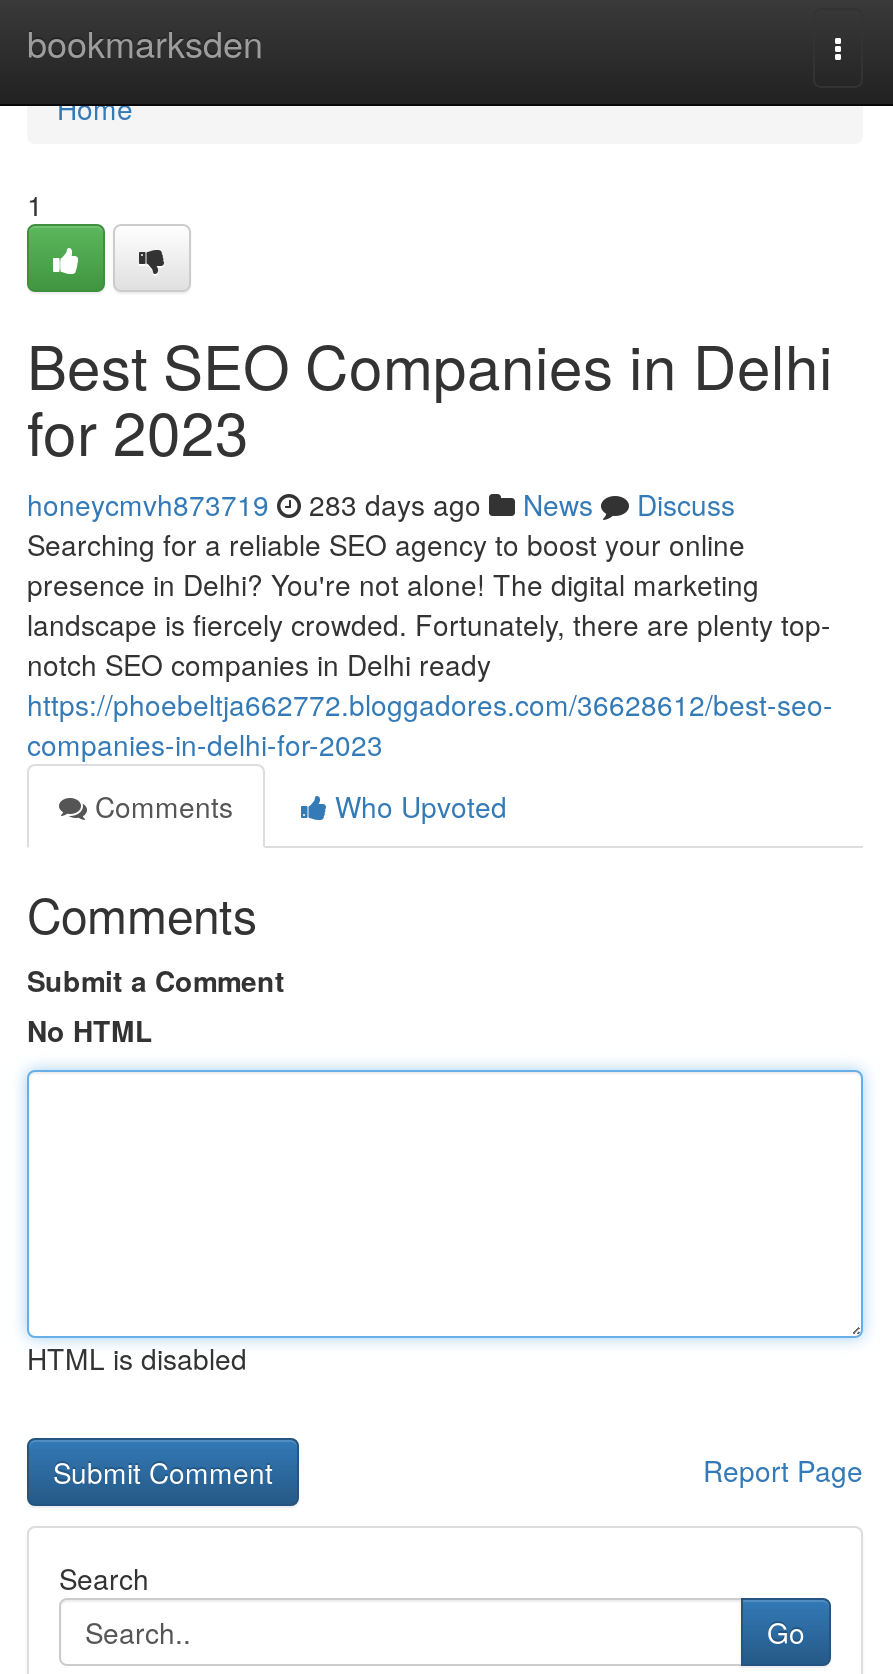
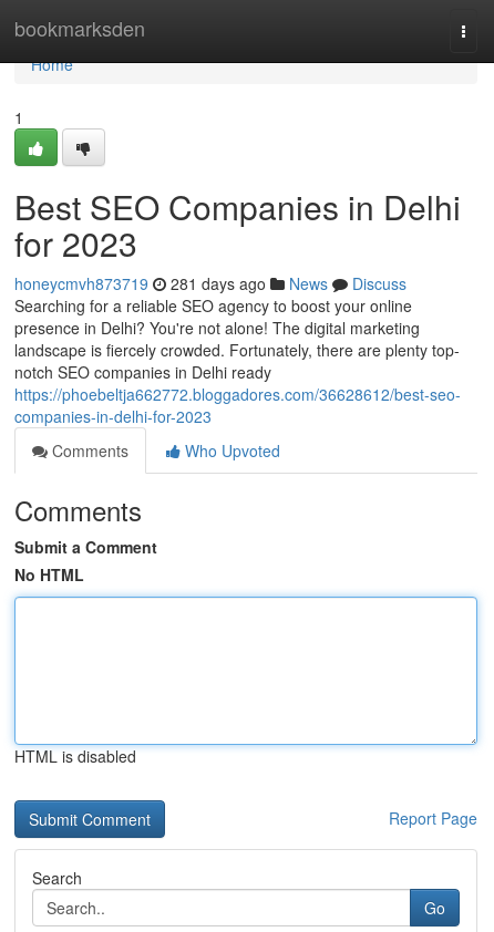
- honeycmvh873719 283 days ago News Discuss
+ honeycmvh873719 281 days ago News Discuss
